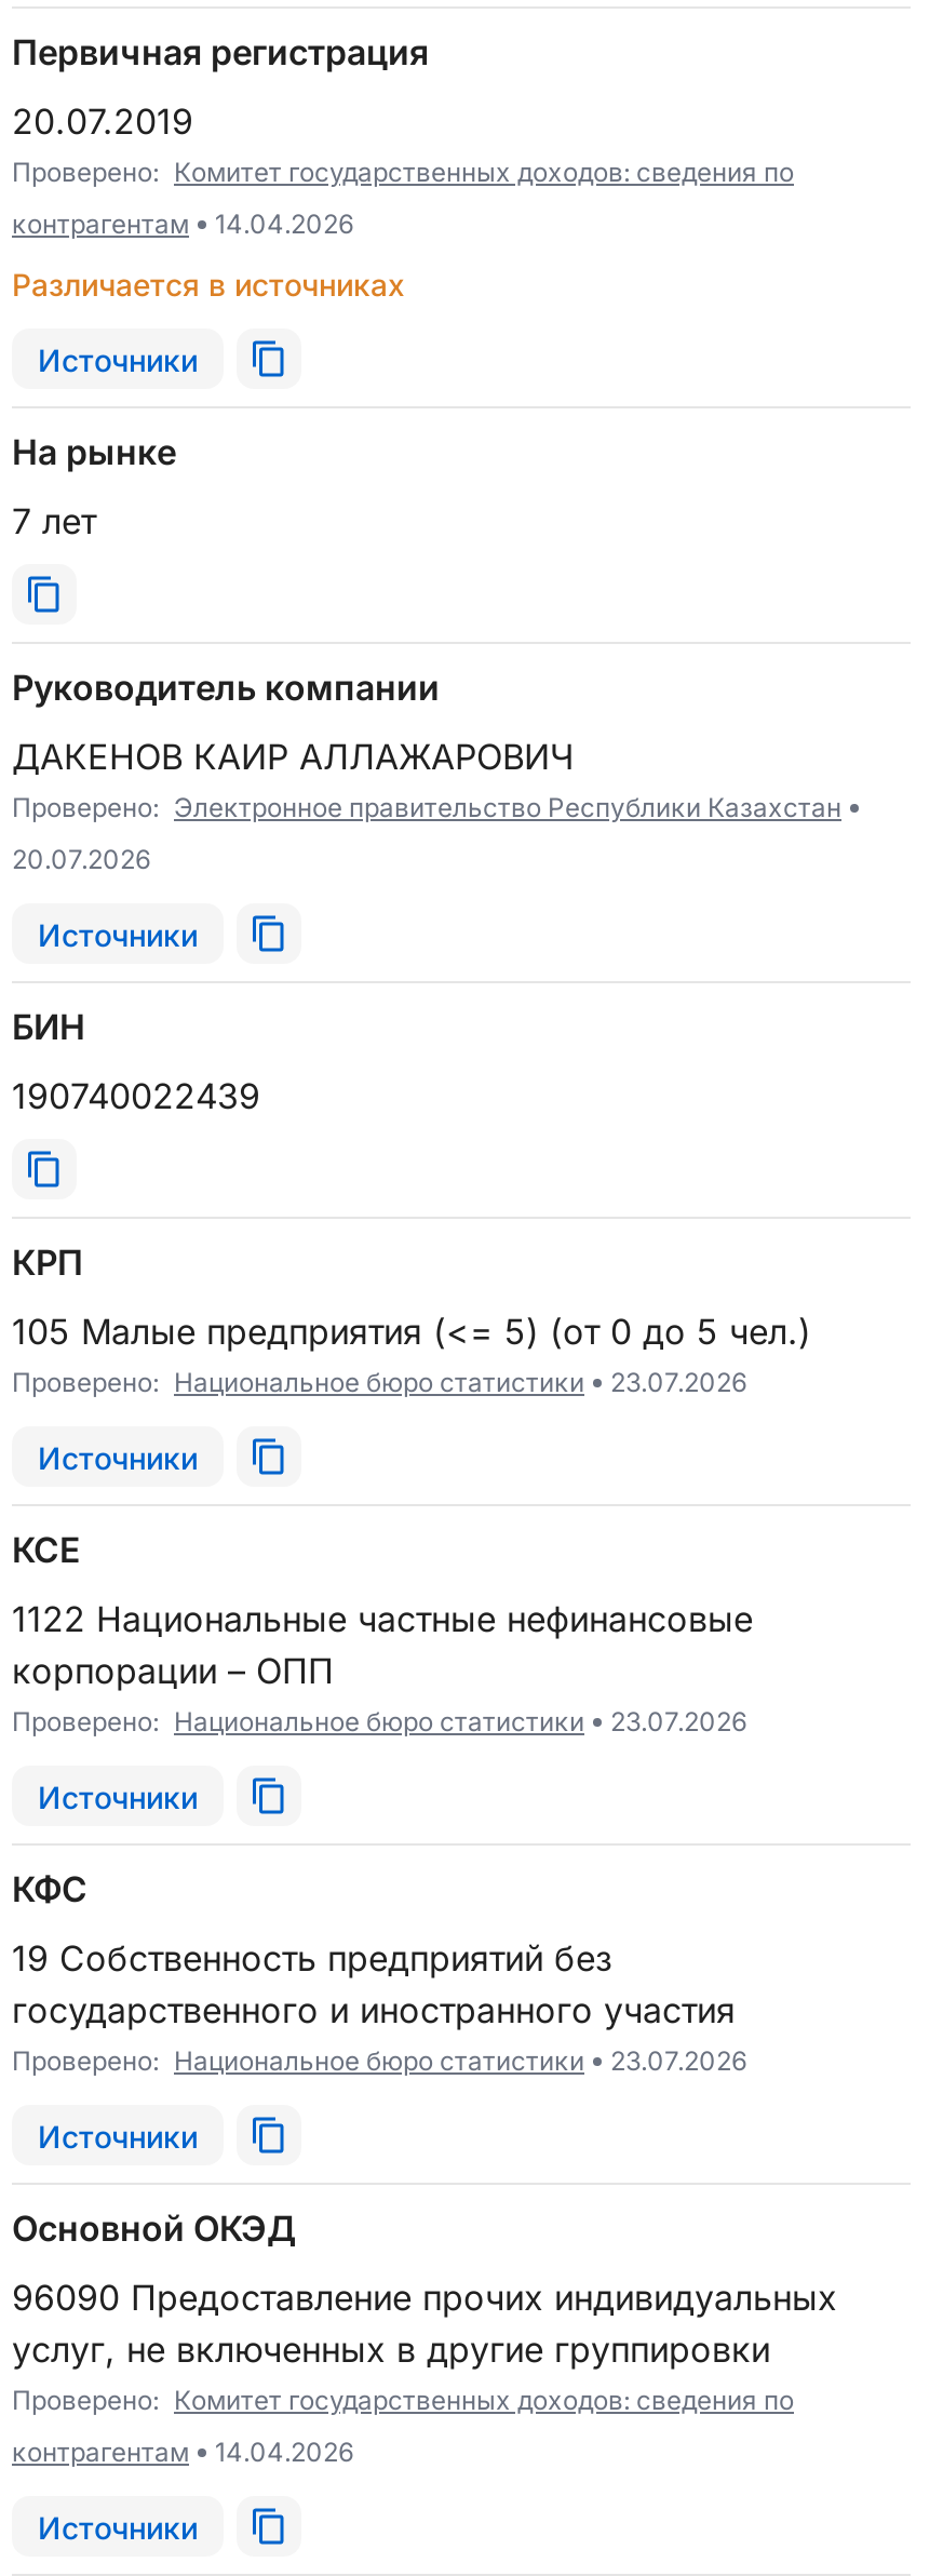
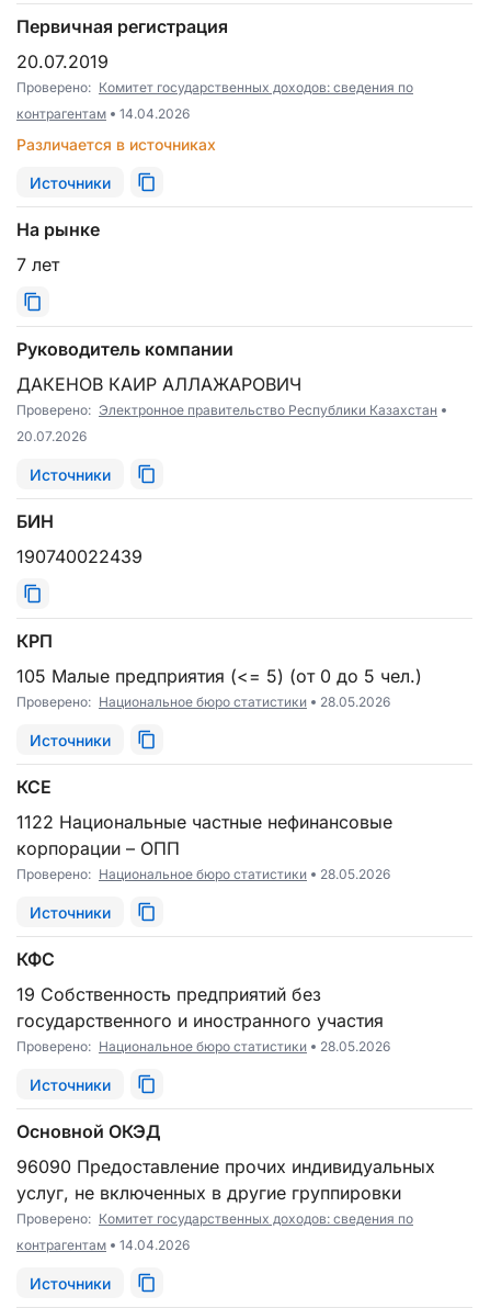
- Проверено: Национальное бюро статистики 23.07.2026
+ Проверено: Национальное бюро статистики 28.05.2026

- Проверено: Национальное бюро статистики 23.07.2026
+ Проверено: Национальное бюро статистики 28.05.2026

- Проверено: Национальное бюро статистики 23.07.2026
+ Проверено: Национальное бюро статистики 28.05.2026
